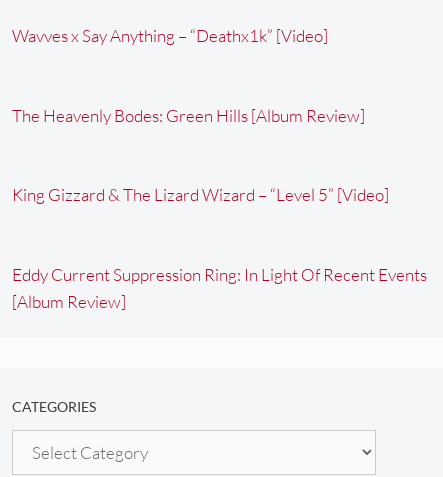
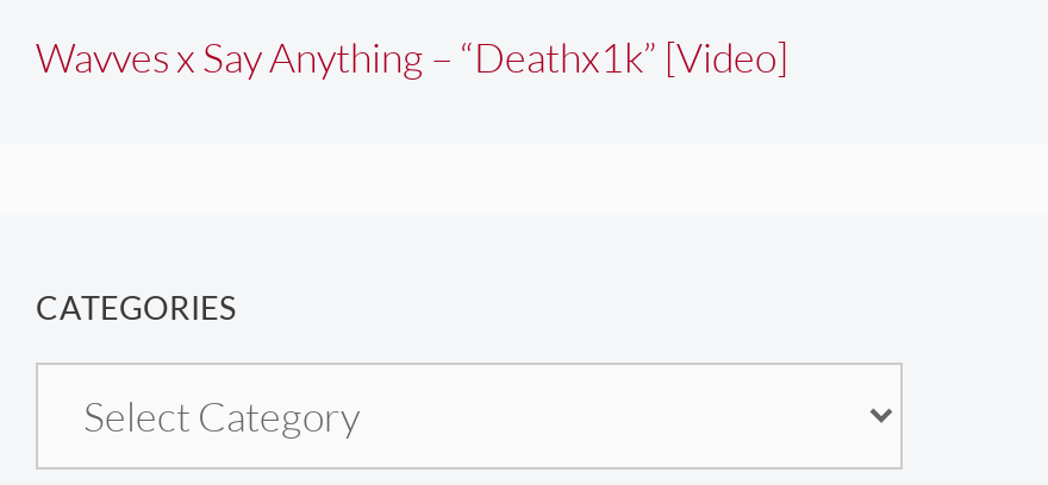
- The Heavenly Bodes: Green Hills [Album Review]

- King Gizzard & The Lizard Wizard – “Level 5” [Video]

- Eddy Current Suppression Ring: In Light Of Recent Events
- [Album Review]
